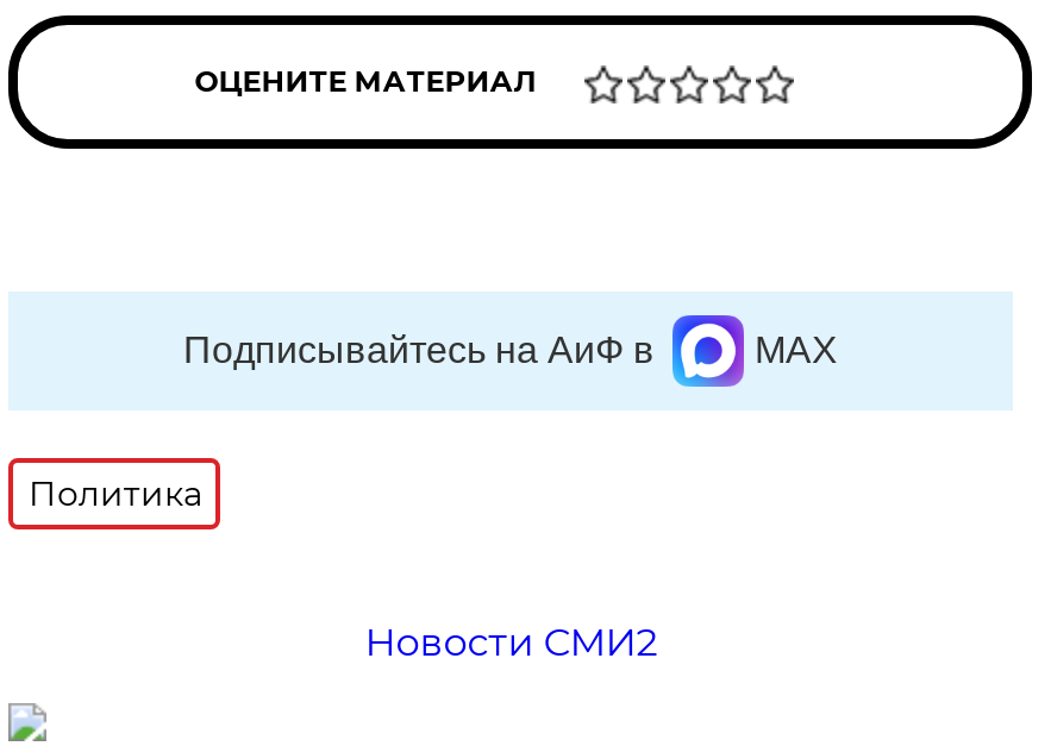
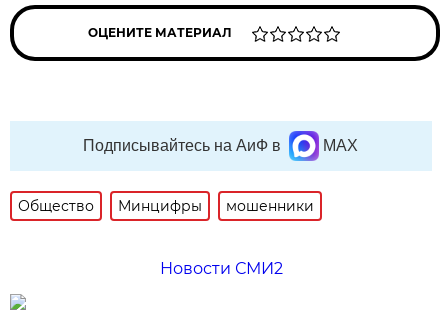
- Политика
+ Общество
+ Минцифры
+ мошенники
